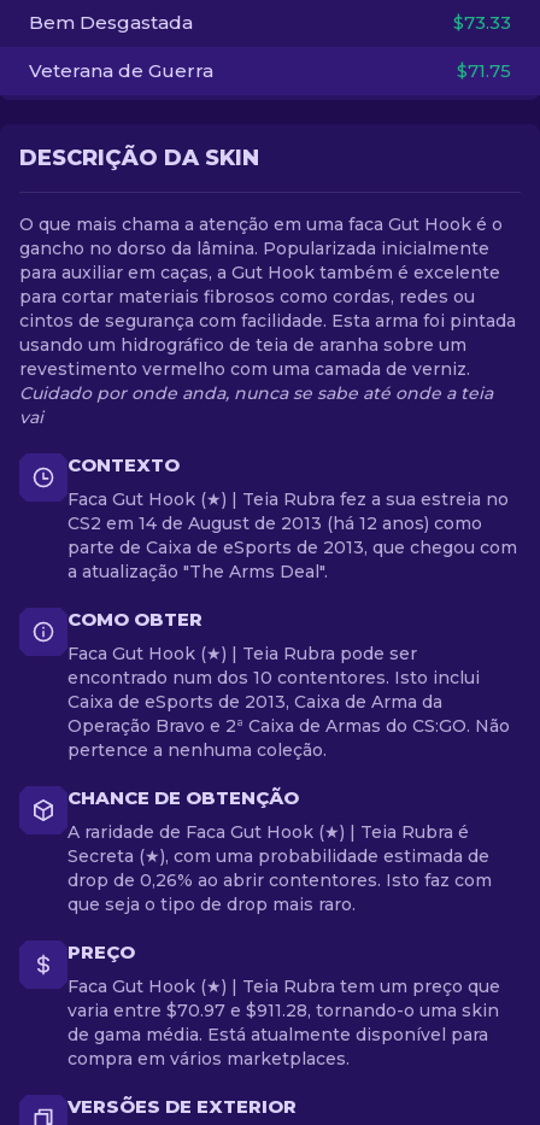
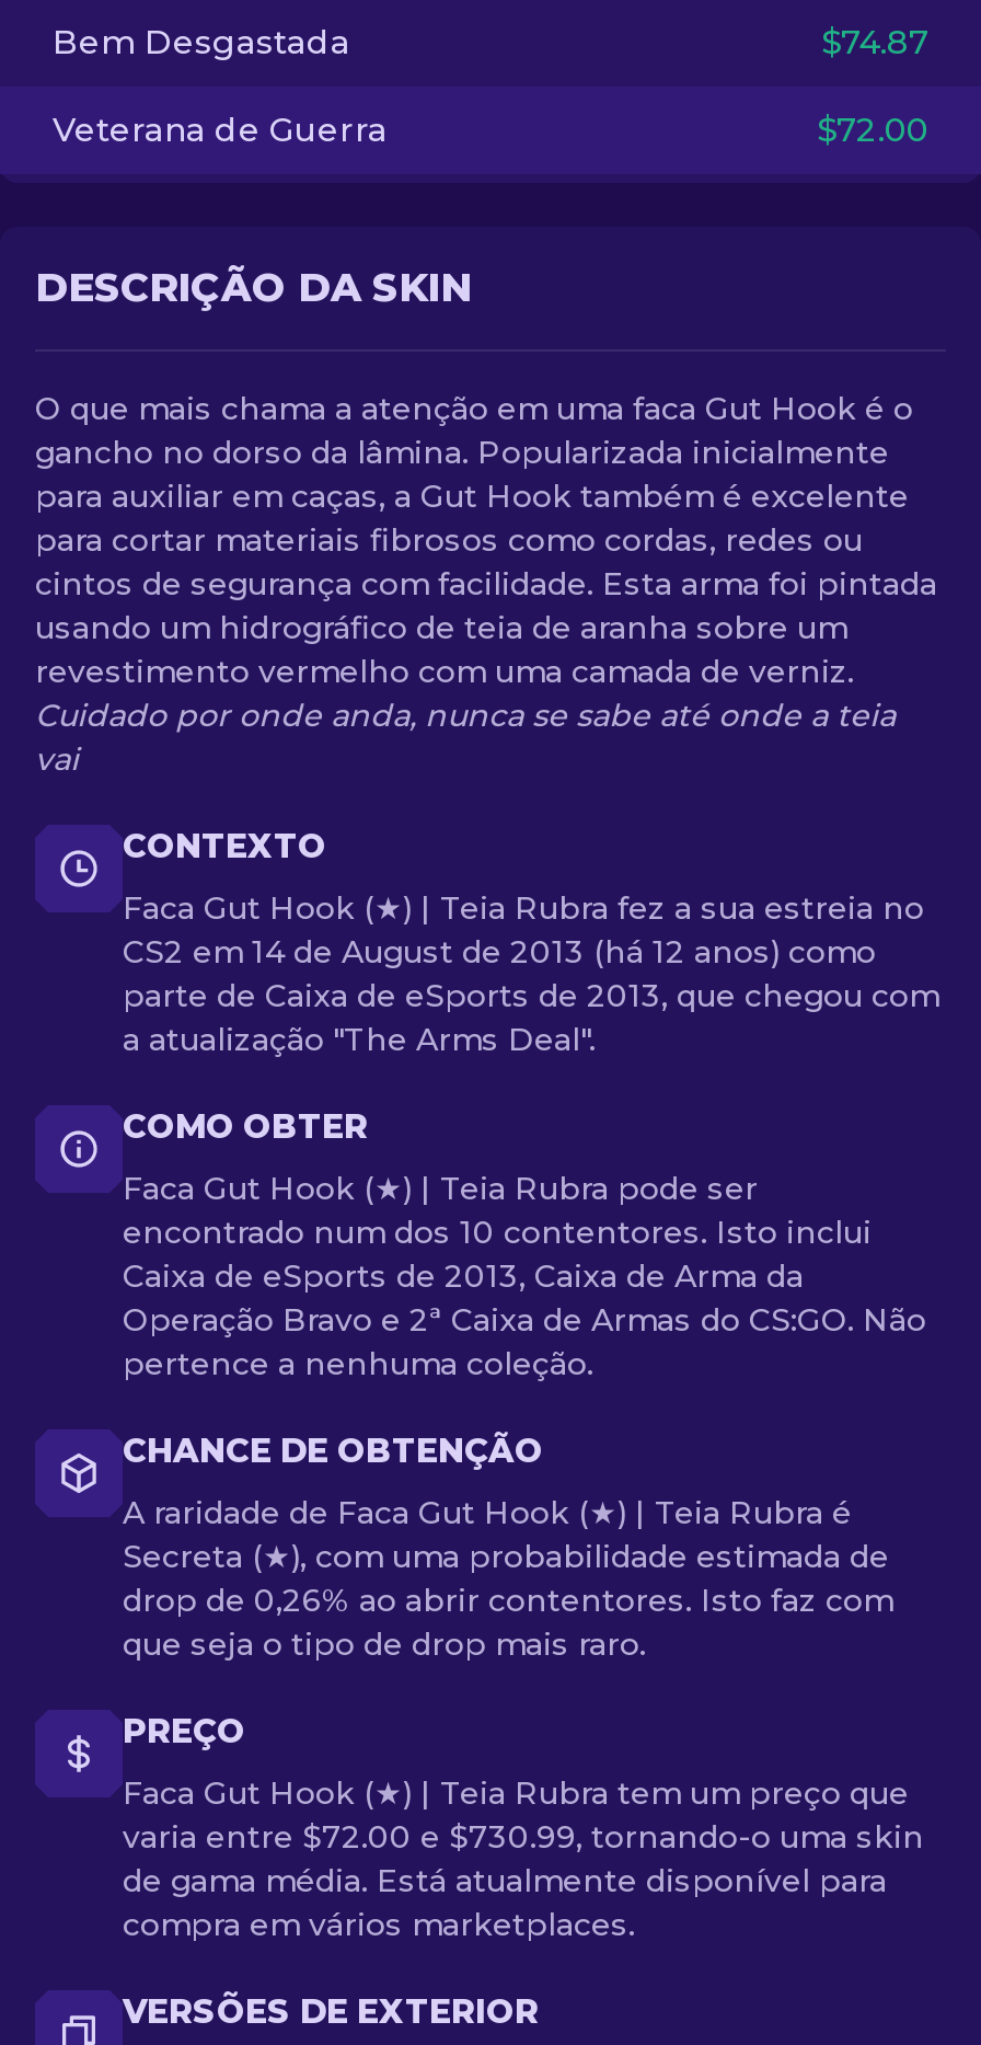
- $73.33
+ $74.87

- $71.75
+ $72.00

- varia entre $70.97 e $911.28, tornando-o uma skin
+ varia entre $72.00 e $730.99, tornando-o uma skin
